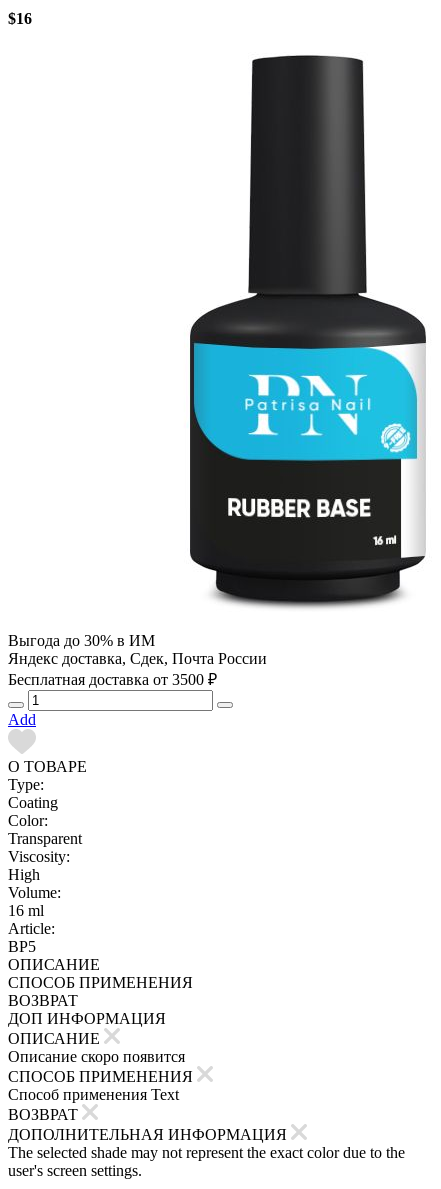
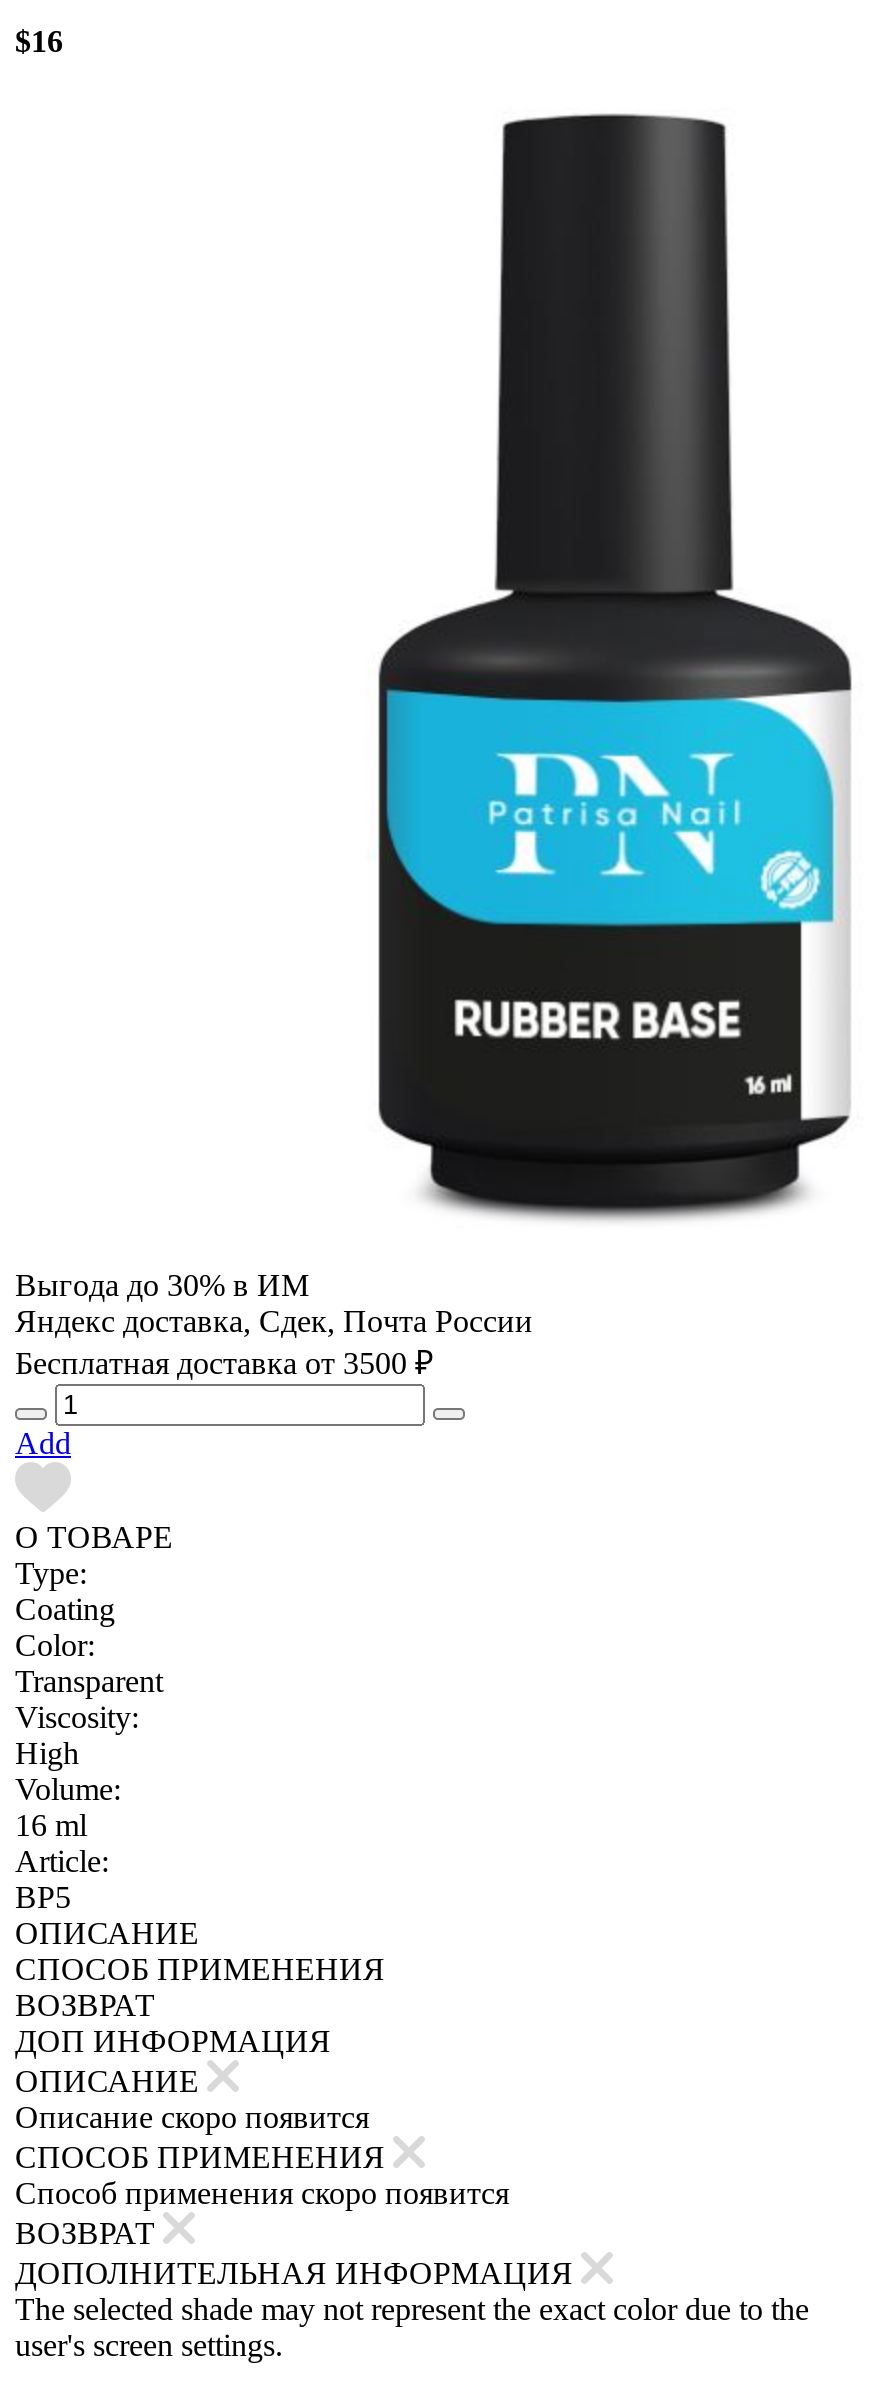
- Способ применения Text
+ Способ применения скоро появится
